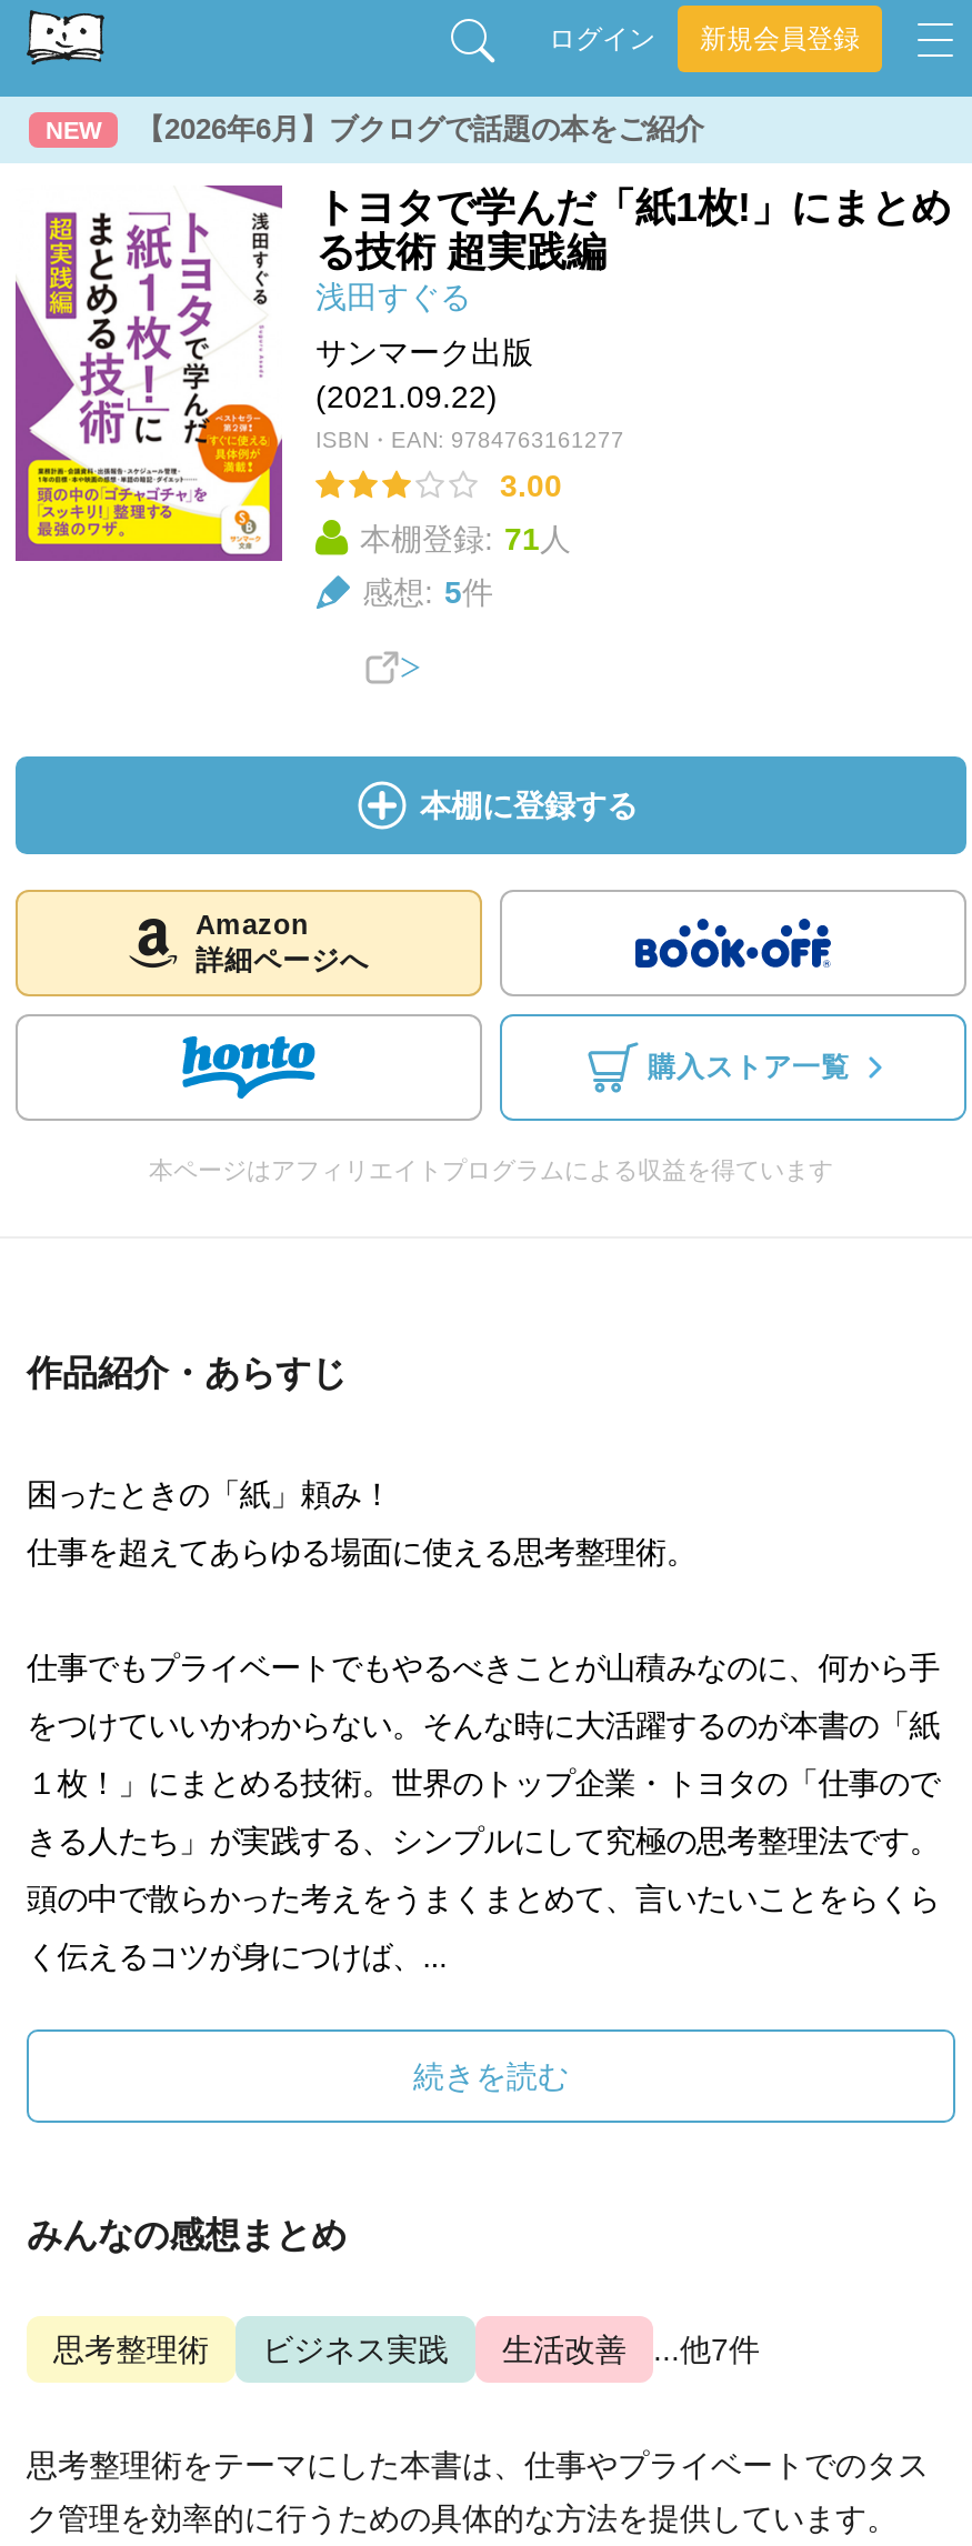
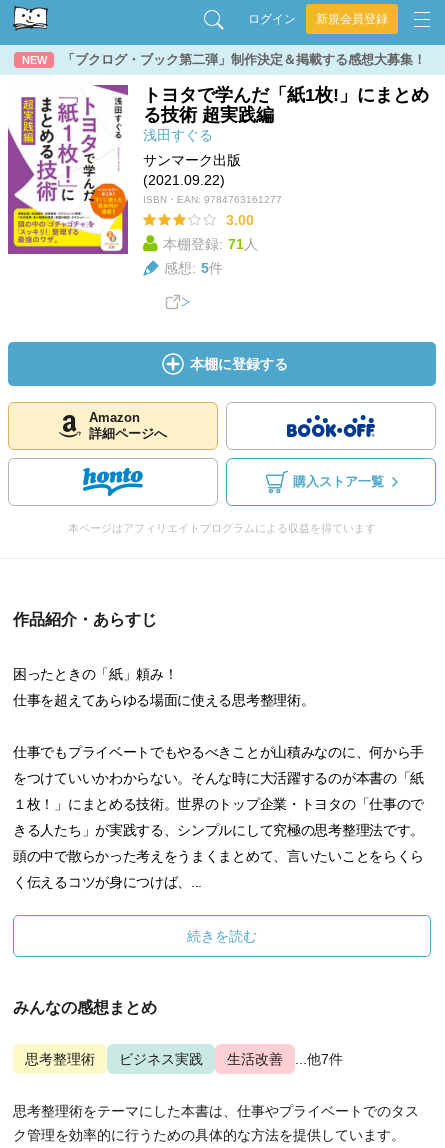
- 【2026年6月】ブクログで話題の本をご紹介
+ 「ブクログ・ブック第二弾」制作決定＆掲載する感想大募集！
